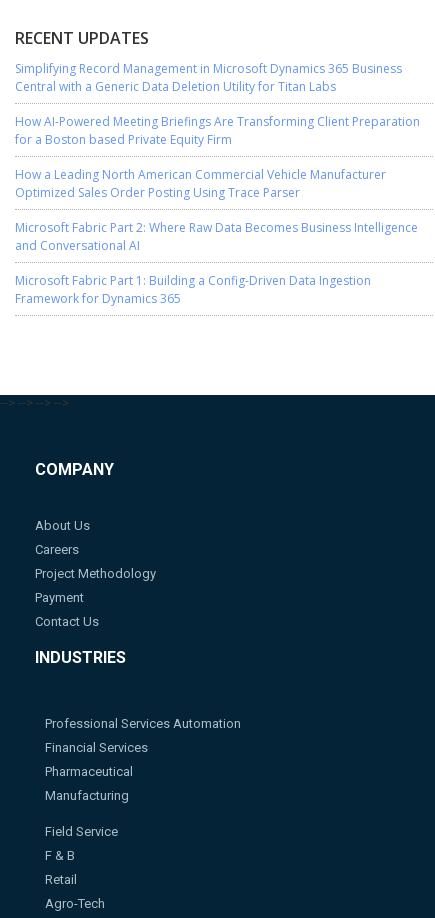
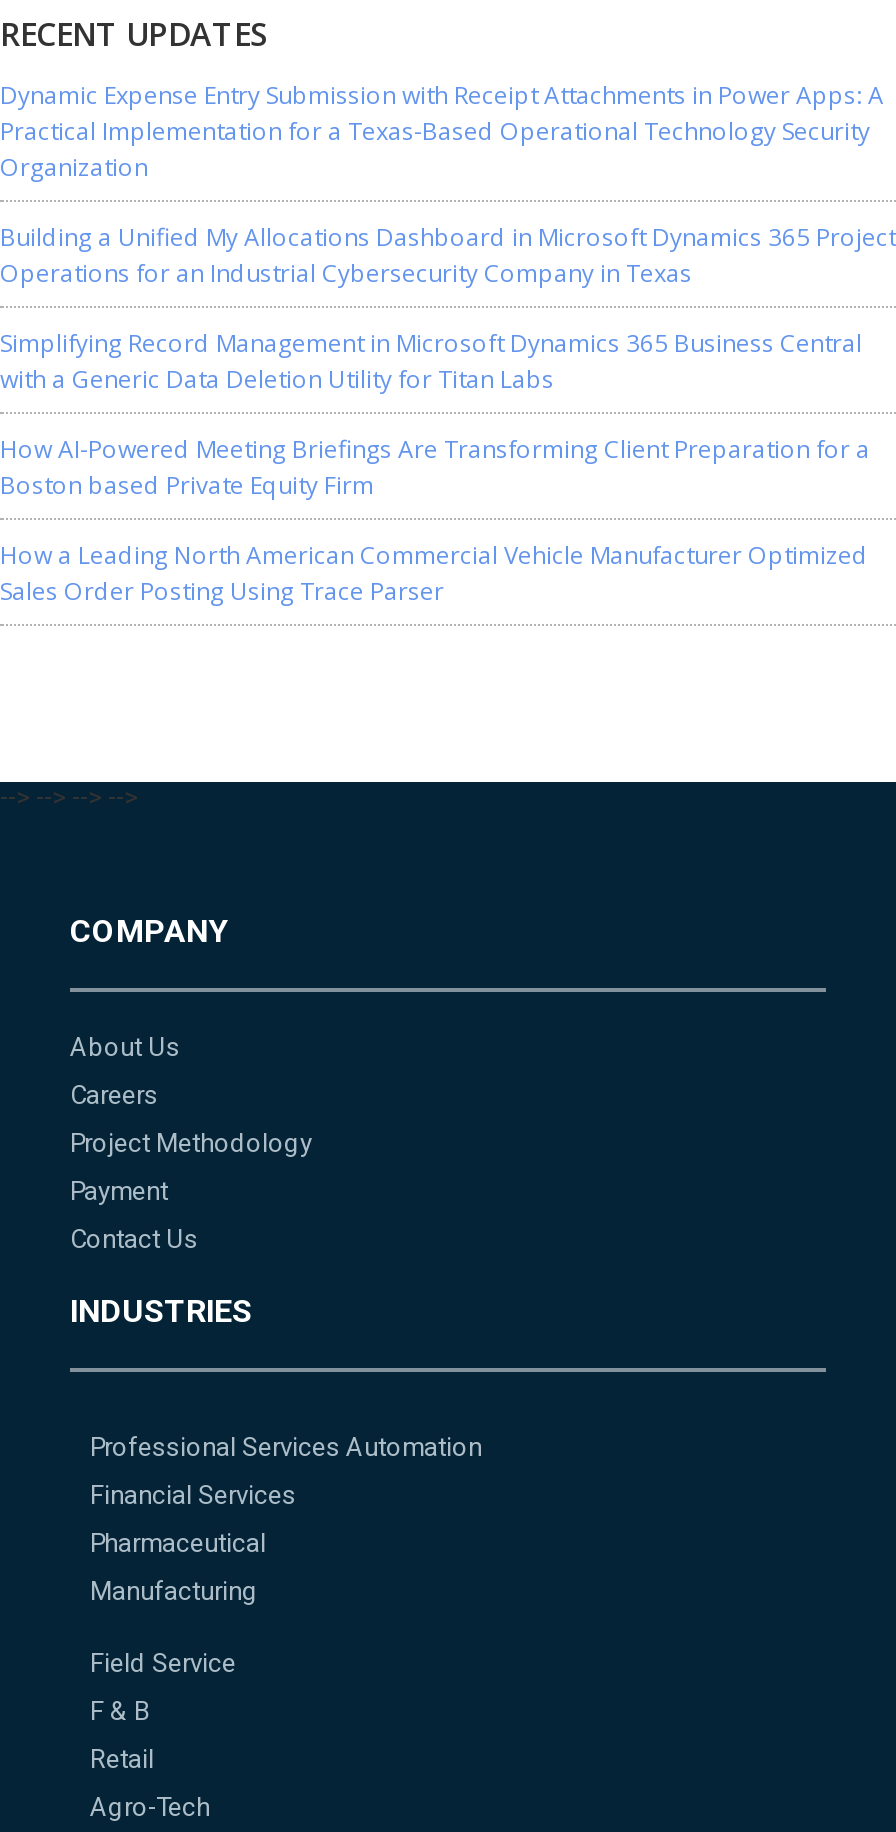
- Simplifying Record Management in Microsoft Dynamics 365 Business
- Central with a Generic Data Deletion Utility for Titan Labs
+ Dynamic Expense Entry Submission with Receipt Attachments in Power Apps: A
+ Practical Implementation for a Texas-Based Operational Technology Security
+ Organization

- How AI-Powered Meeting Briefings Are Transforming Client Preparation
- for a Boston based Private Equity Firm
+ Building a Unified My Allocations Dashboard in Microsoft Dynamics 365 Project
+ Operations for an Industrial Cybersecurity Company in Texas

- How a Leading North American Commercial Vehicle Manufacturer
- Optimized Sales Order Posting Using Trace Parser
+ Simplifying Record Management in Microsoft Dynamics 365 Business Central
+ with a Generic Data Deletion Utility for Titan Labs

- Microsoft Fabric Part 2: Where Raw Data Becomes Business Intelligence
- and Conversational AI
+ How AI-Powered Meeting Briefings Are Transforming Client Preparation for a
+ Boston based Private Equity Firm

- Microsoft Fabric Part 1: Building a Config-Driven Data Ingestion
- Framework for Dynamics 365
+ How a Leading North American Commercial Vehicle Manufacturer Optimized
+ Sales Order Posting Using Trace Parser
